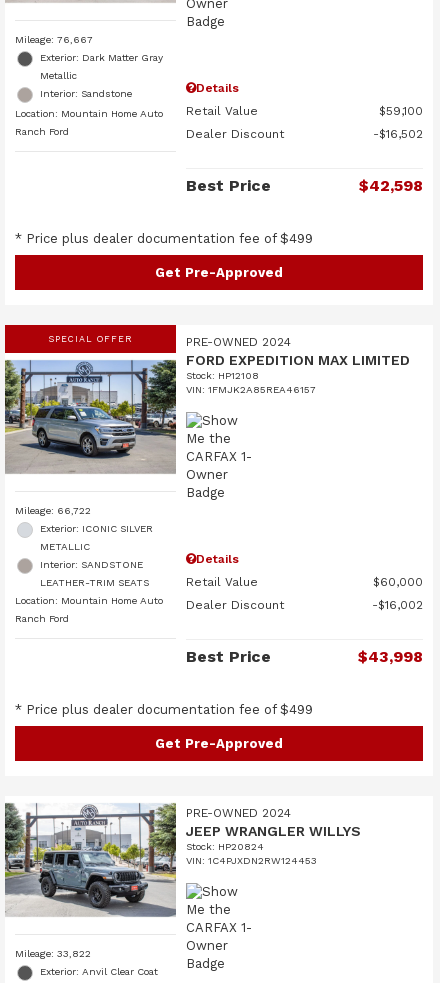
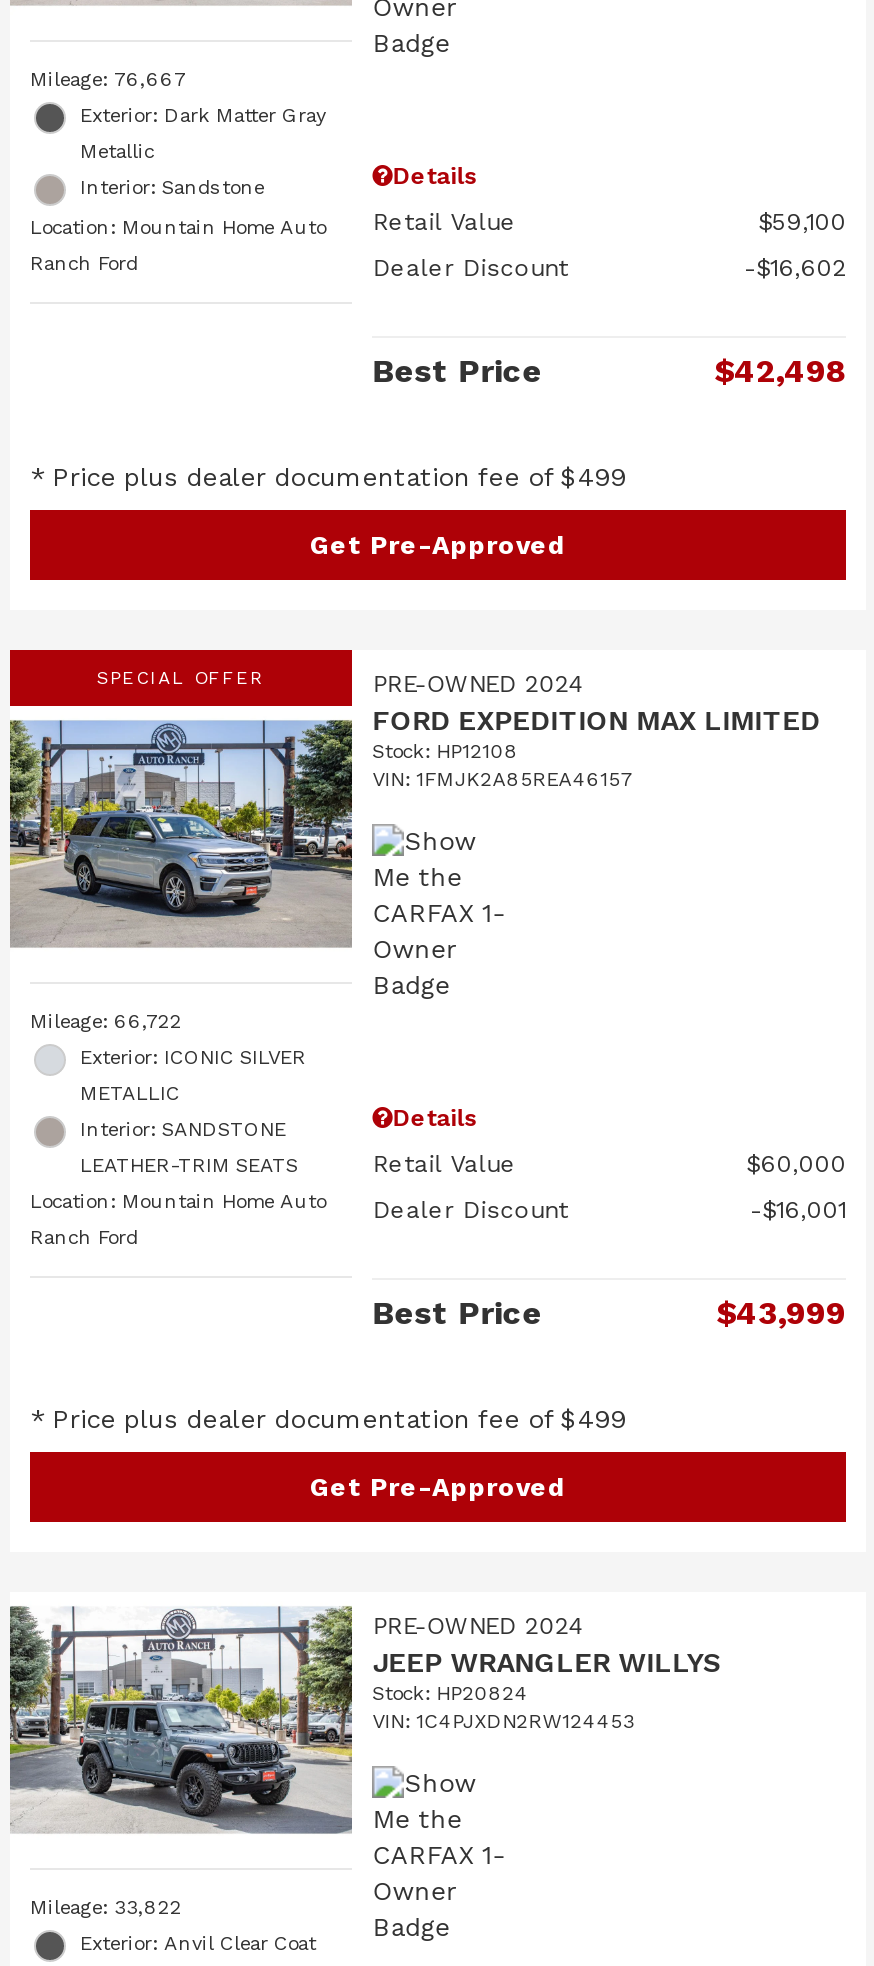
- $16,502
+ $16,602

- $42,598
+ $42,498

- $16,002
+ $16,001

- $43,998
+ $43,999
